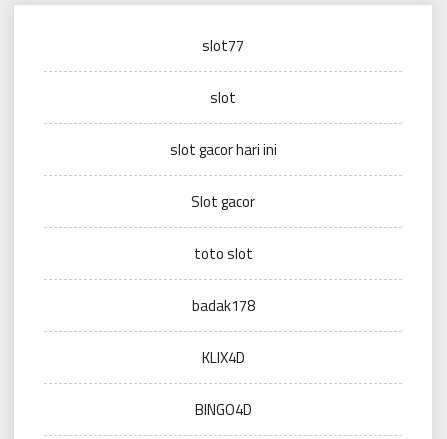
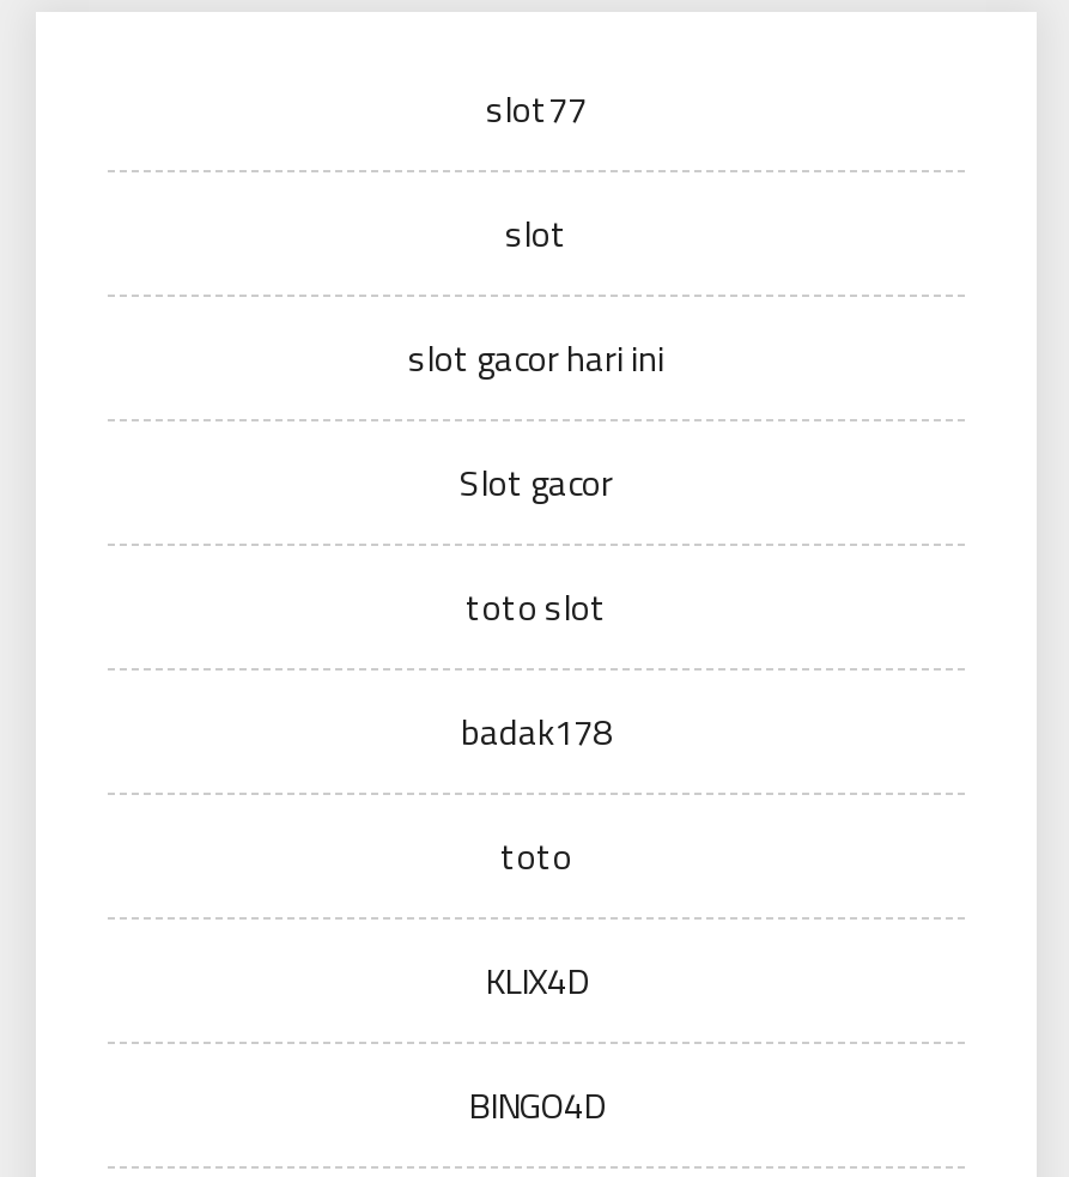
+ toto
